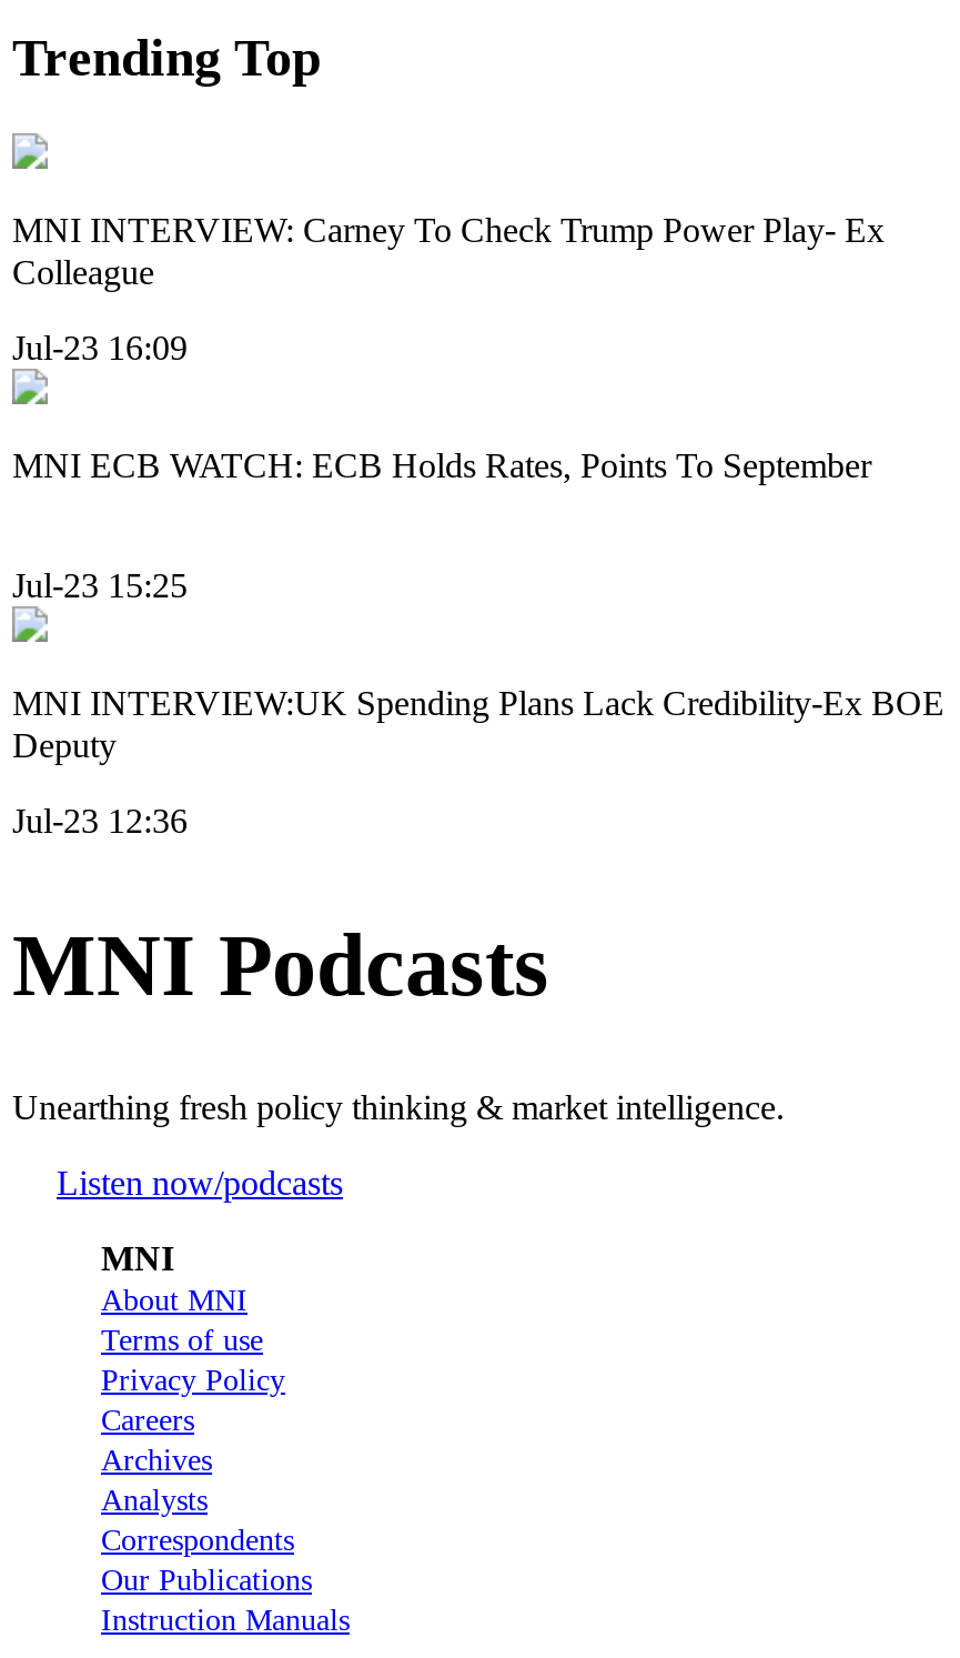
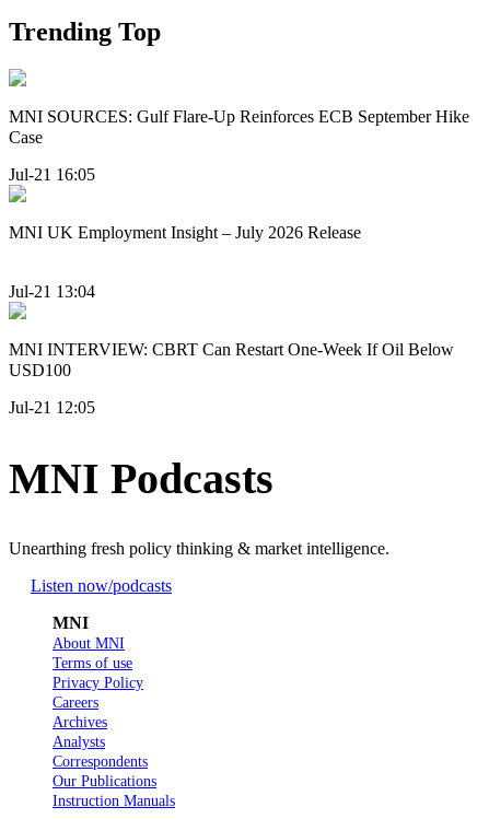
- MNI INTERVIEW: Carney To Check Trump Power Play- Ex
- Colleague
+ MNI SOURCES: Gulf Flare-Up Reinforces ECB September Hike
+ Case

- Jul-23 16:09
+ Jul-21 16:05

- MNI ECB WATCH: ECB Holds Rates, Points To September
+ MNI UK Employment Insight – July 2026 Release

- Jul-23 15:25
+ Jul-21 13:04

- MNI INTERVIEW:UK Spending Plans Lack Credibility-Ex BOE
- Deputy
+ MNI INTERVIEW: CBRT Can Restart One-Week If Oil Below
+ USD100

- Jul-23 12:36
+ Jul-21 12:05
